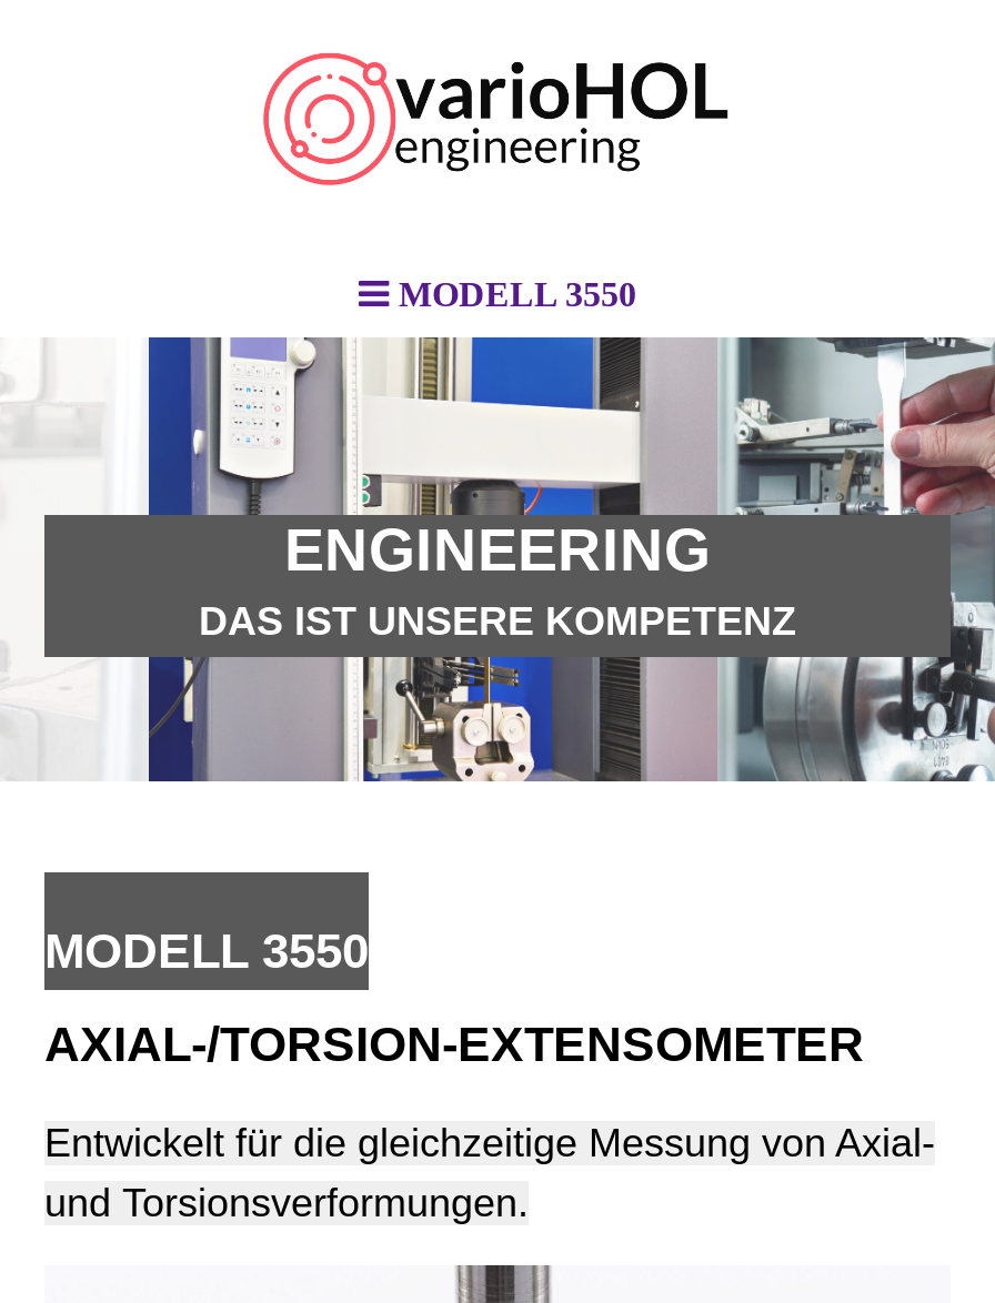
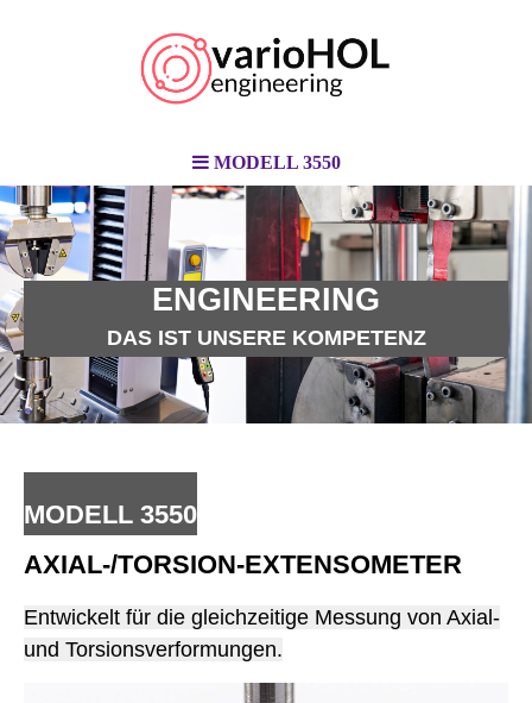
- [image]
+ [image]
